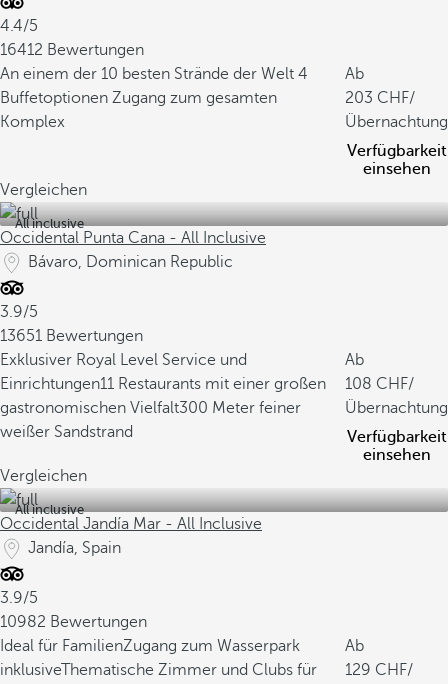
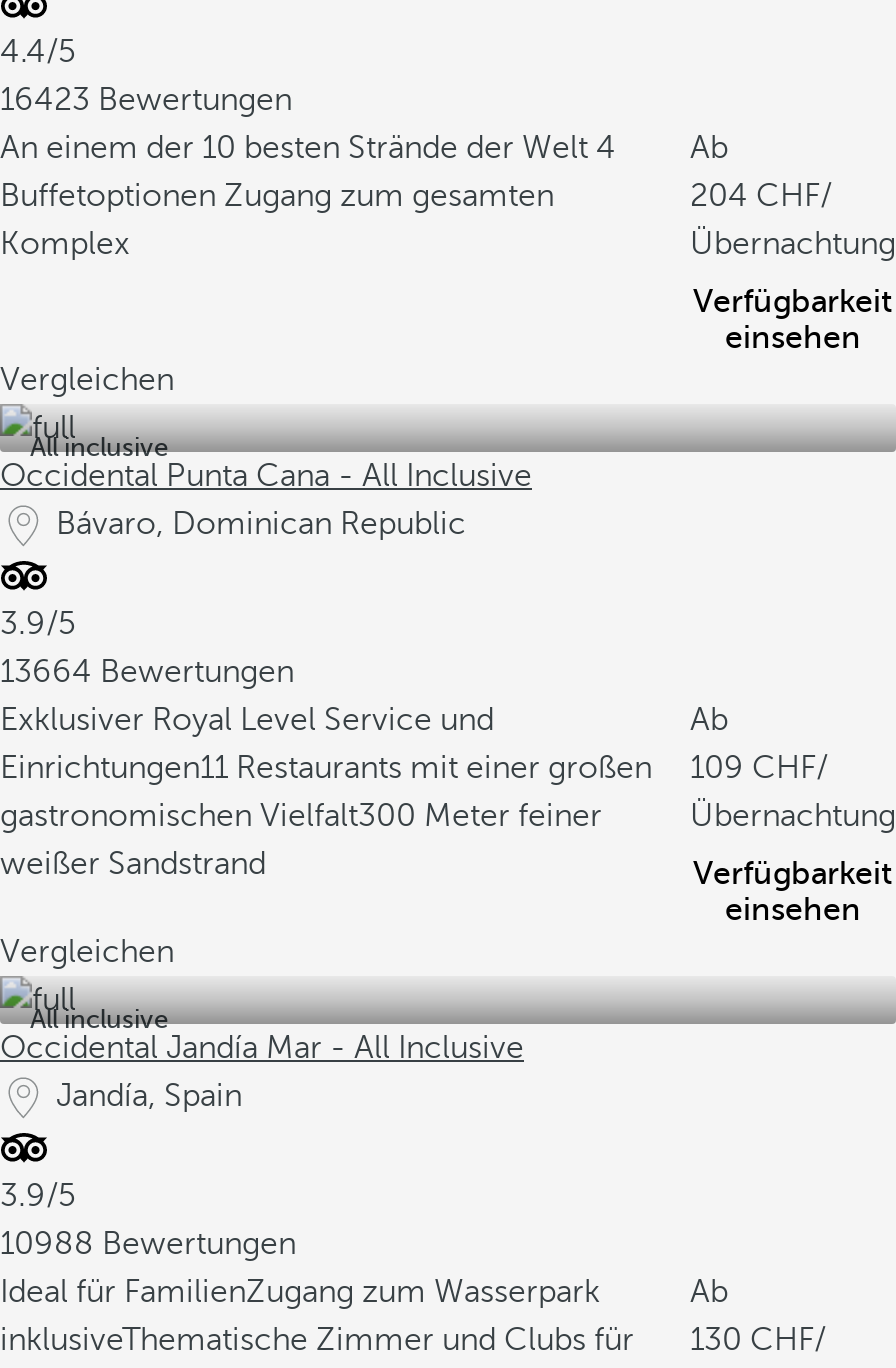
- 16412 Bewertungen
+ 16423 Bewertungen

- 203
+ 204

- 13651 Bewertungen
+ 13664 Bewertungen

- 108
+ 109

- 10982 Bewertungen
+ 10988 Bewertungen

- 129
+ 130
